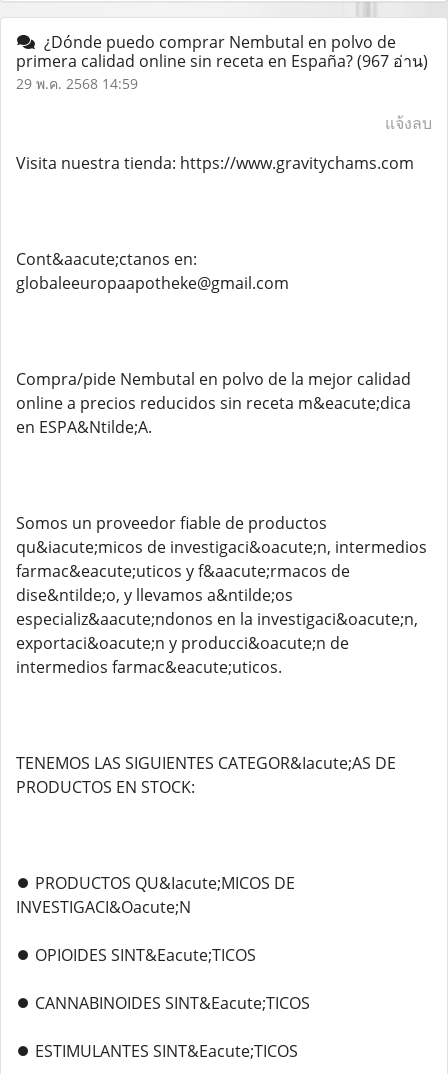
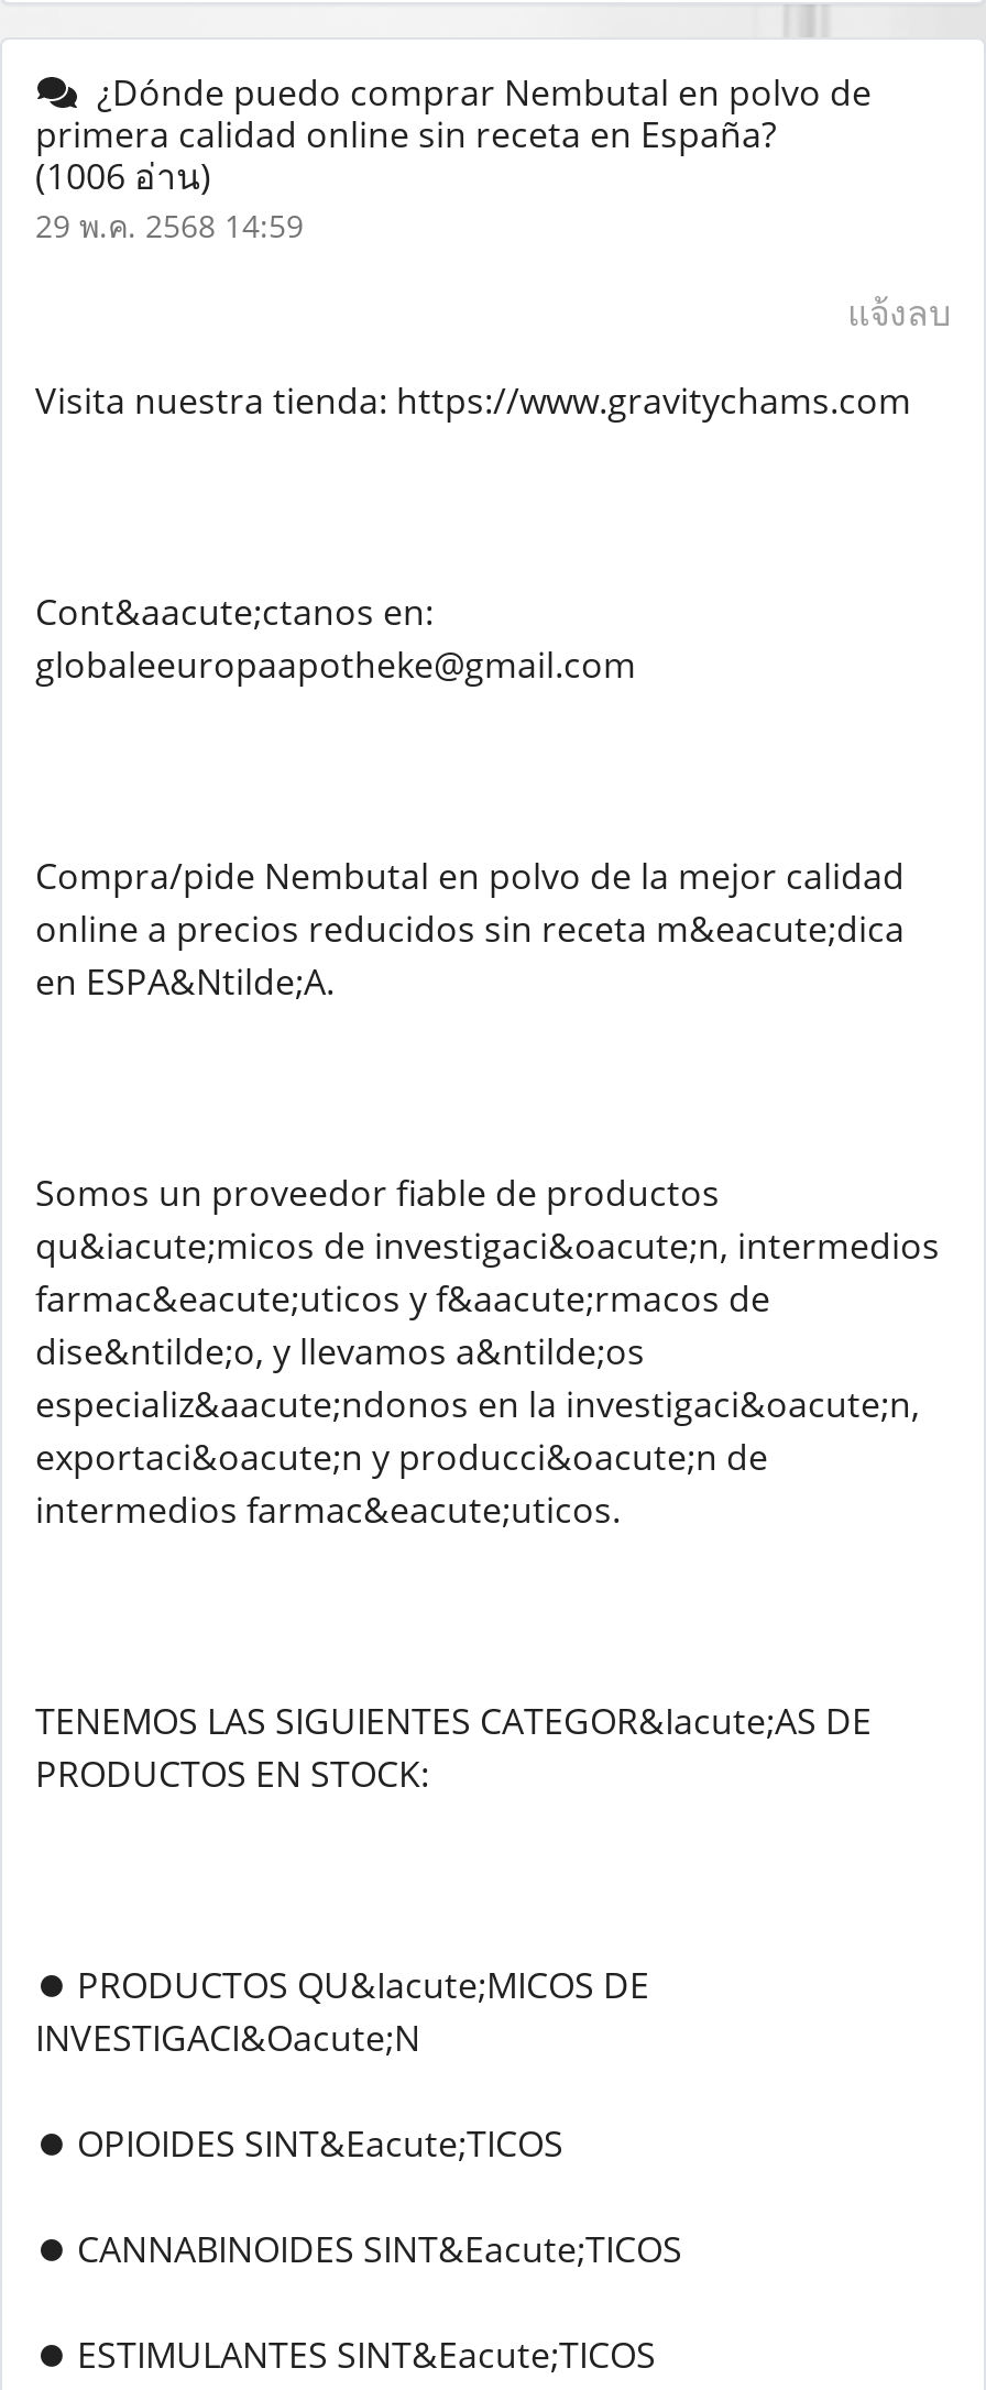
- primera calidad online sin receta en España? (967 อ่าน)
+ primera calidad online sin receta en España?
+ (1006 อ่าน)
